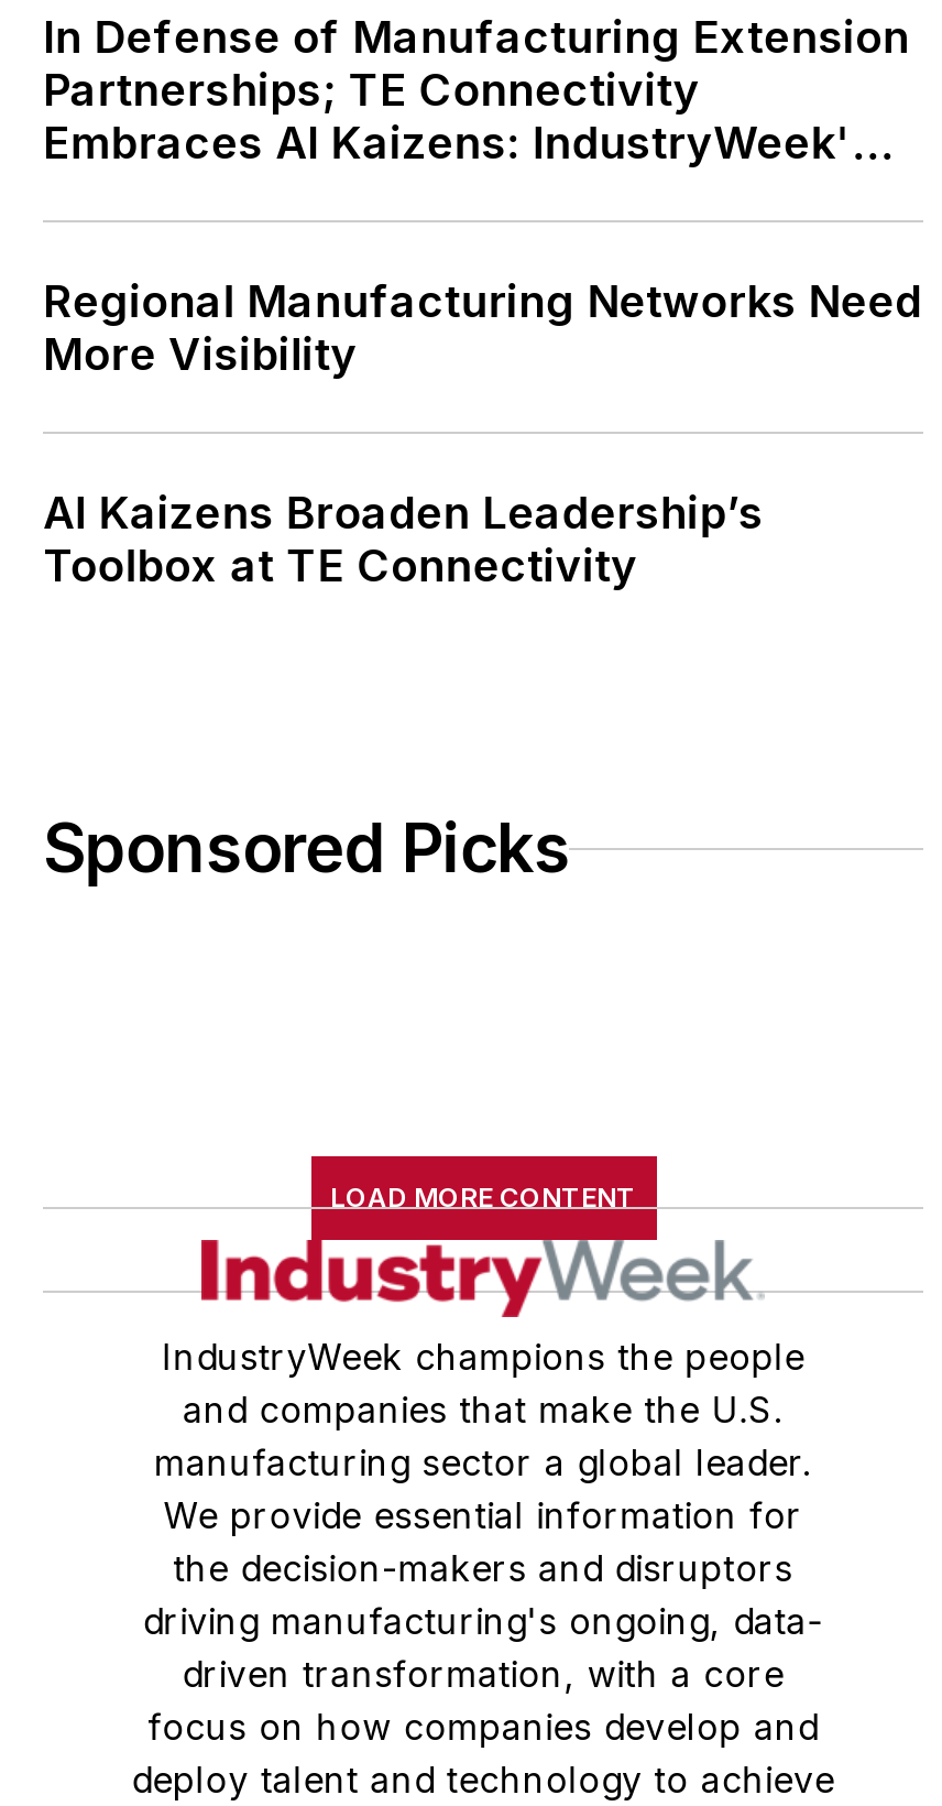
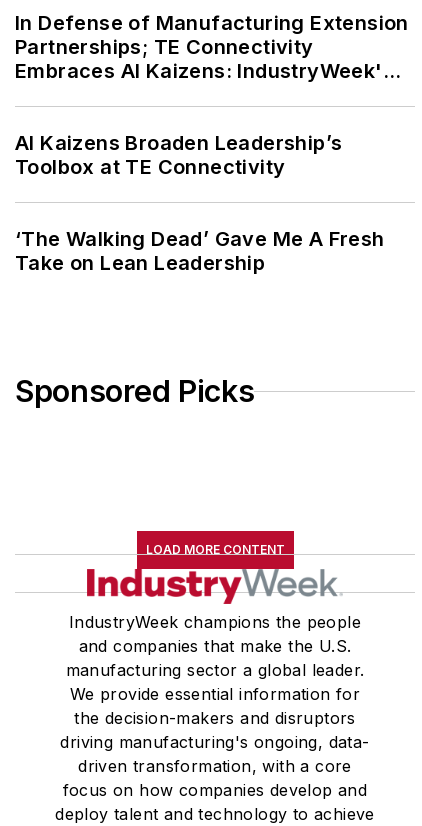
- Regional Manufacturing Networks Need
- More Visibility

moved up: AI Kaizens Broaden Leadership’s | Toolbox at TE Connectivity

+ ‘The Walking Dead’ Gave Me A Fresh
+ Take on Lean Leadership
